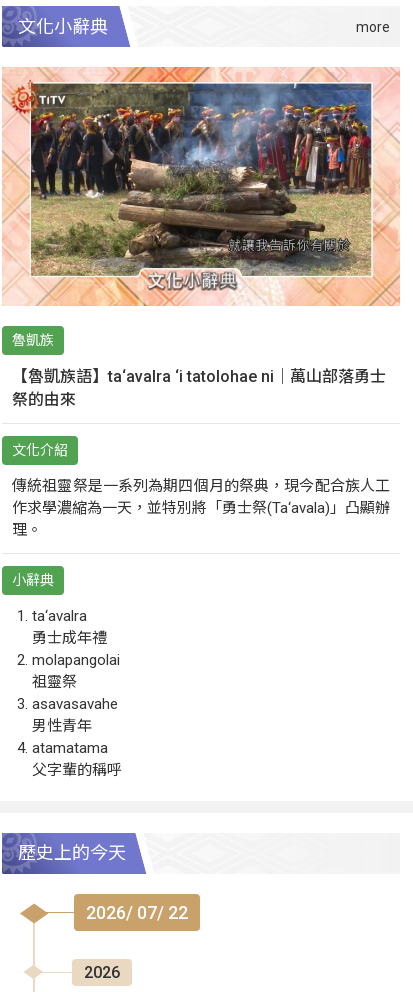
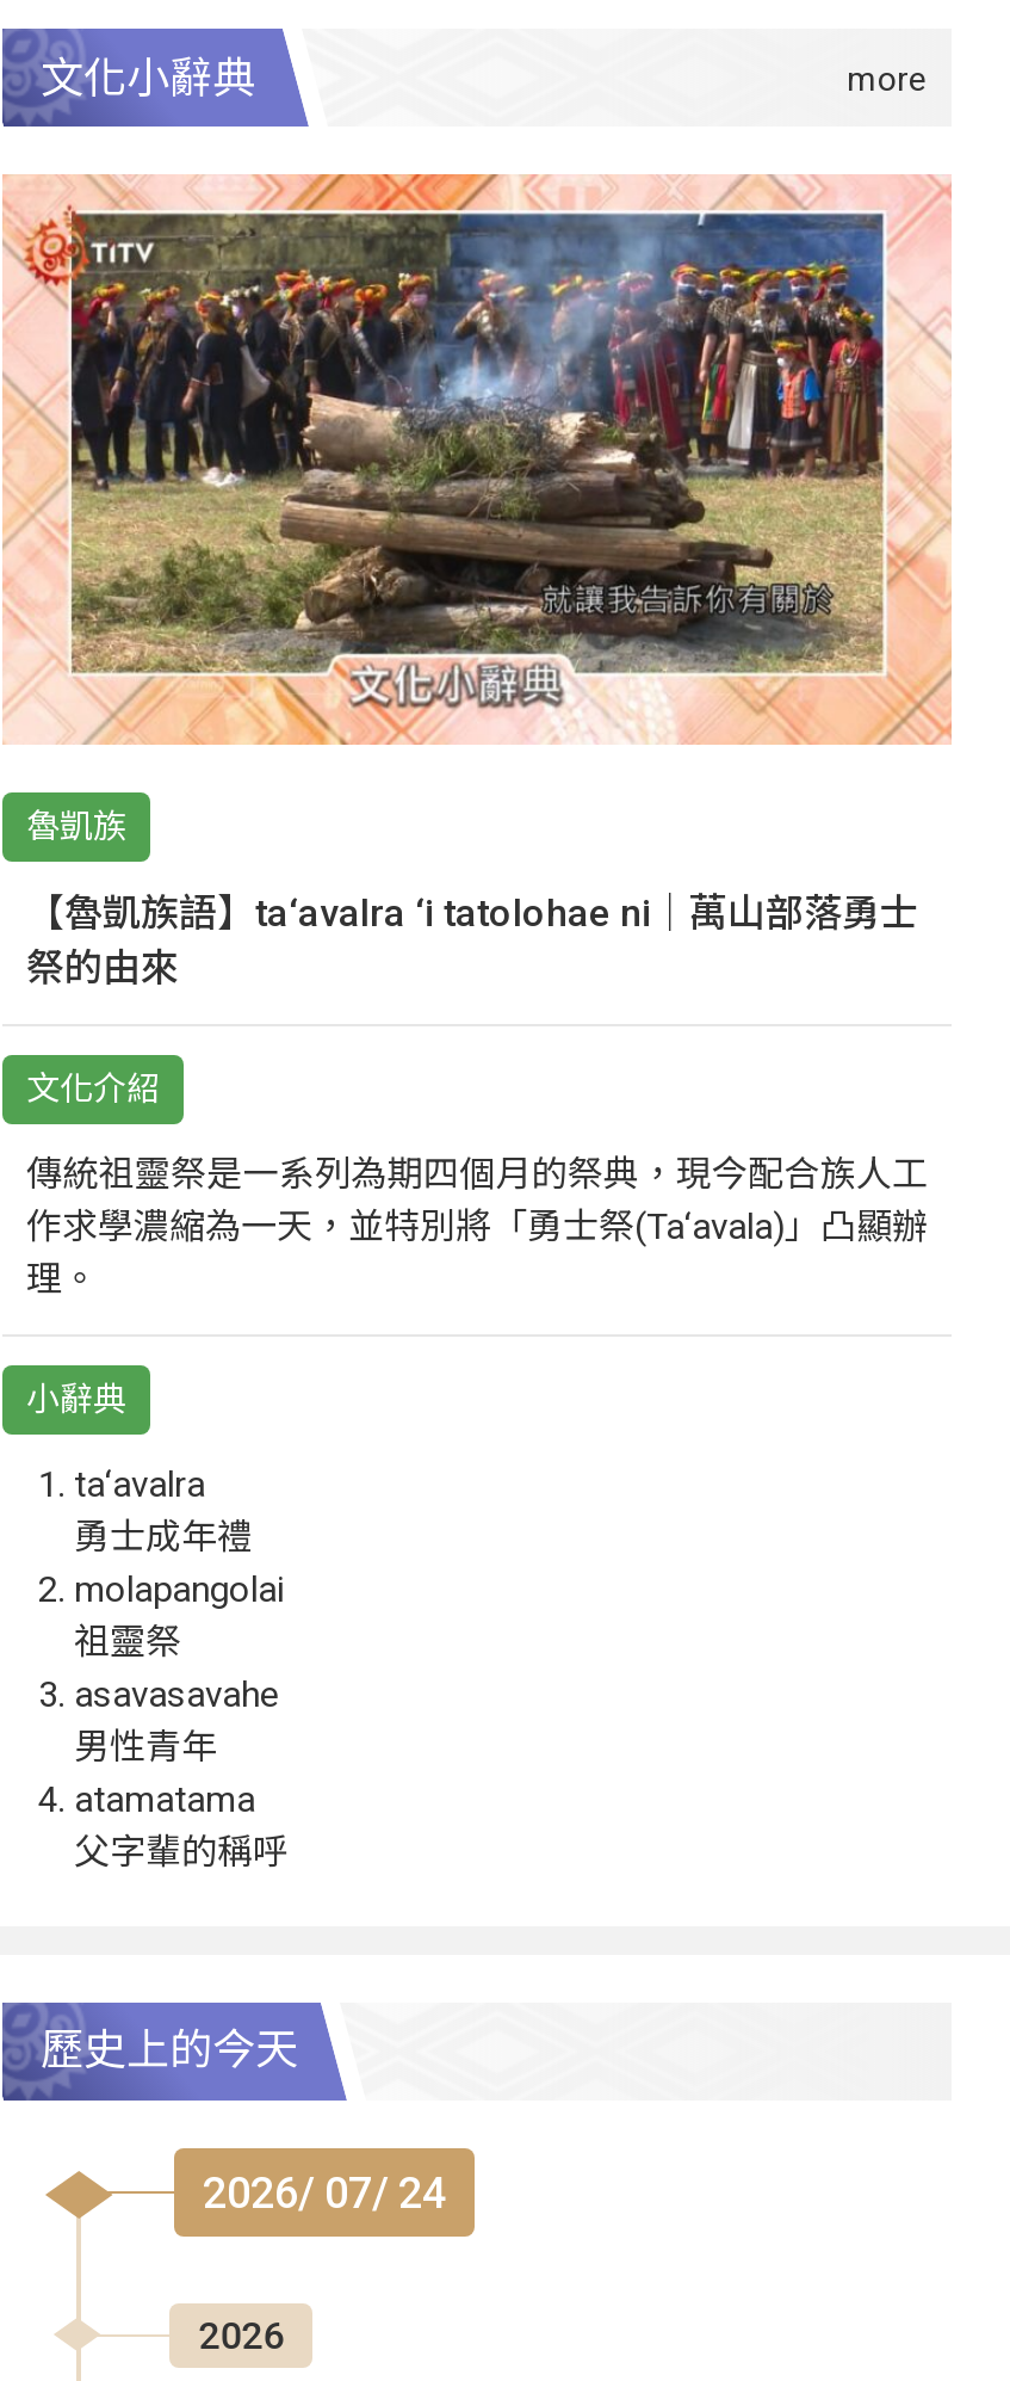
- 2026/ 07/ 22
+ 2026/ 07/ 24
